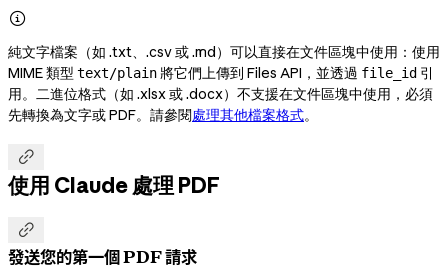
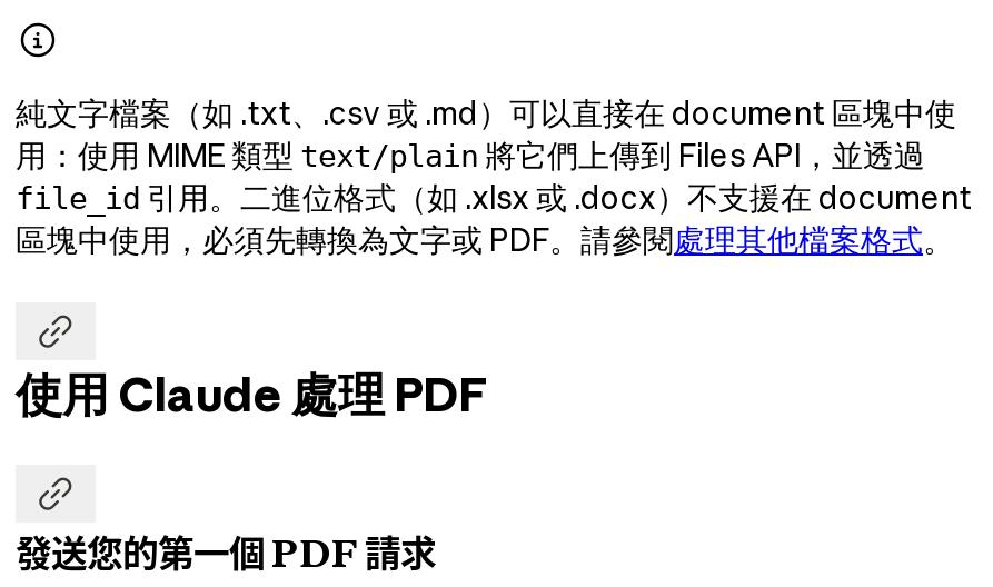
- 純文字檔案（如 .txt、.csv 或 .md）可以直接在文件區塊中使用：使用
- MIME 類型text/plain將它們上傳到 Files API，並透過file_id引
- 用。二進位格式（如 .xlsx 或 .docx）不支援在文件區塊中使用，必須
- 先轉換為文字或 PDF。請參閱處理其他檔案格式。
+ 純文字檔案（如 .txt、.csv 或 .md）可以直接在 document 區塊中使
+ 用：使用 MIME 類型text/plain將它們上傳到 Files API，並透過
+ file_id引用。二進位格式（如 .xlsx 或 .docx）不支援在 document
+ 區塊中使用，必須先轉換為文字或 PDF。請參閱處理其他檔案格式。
